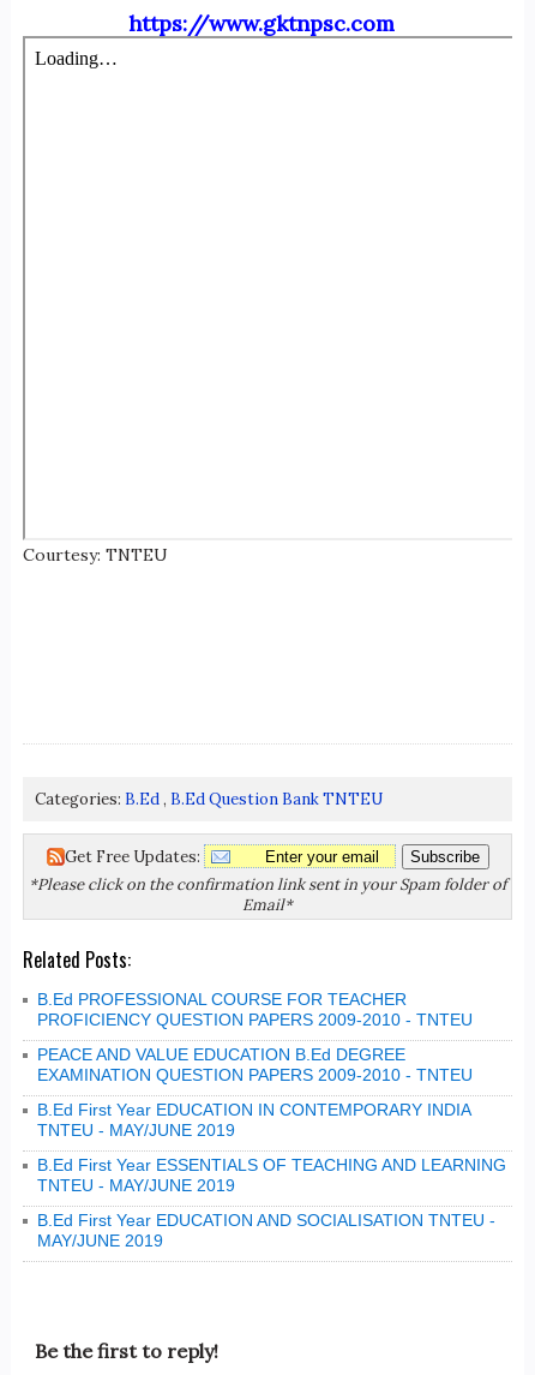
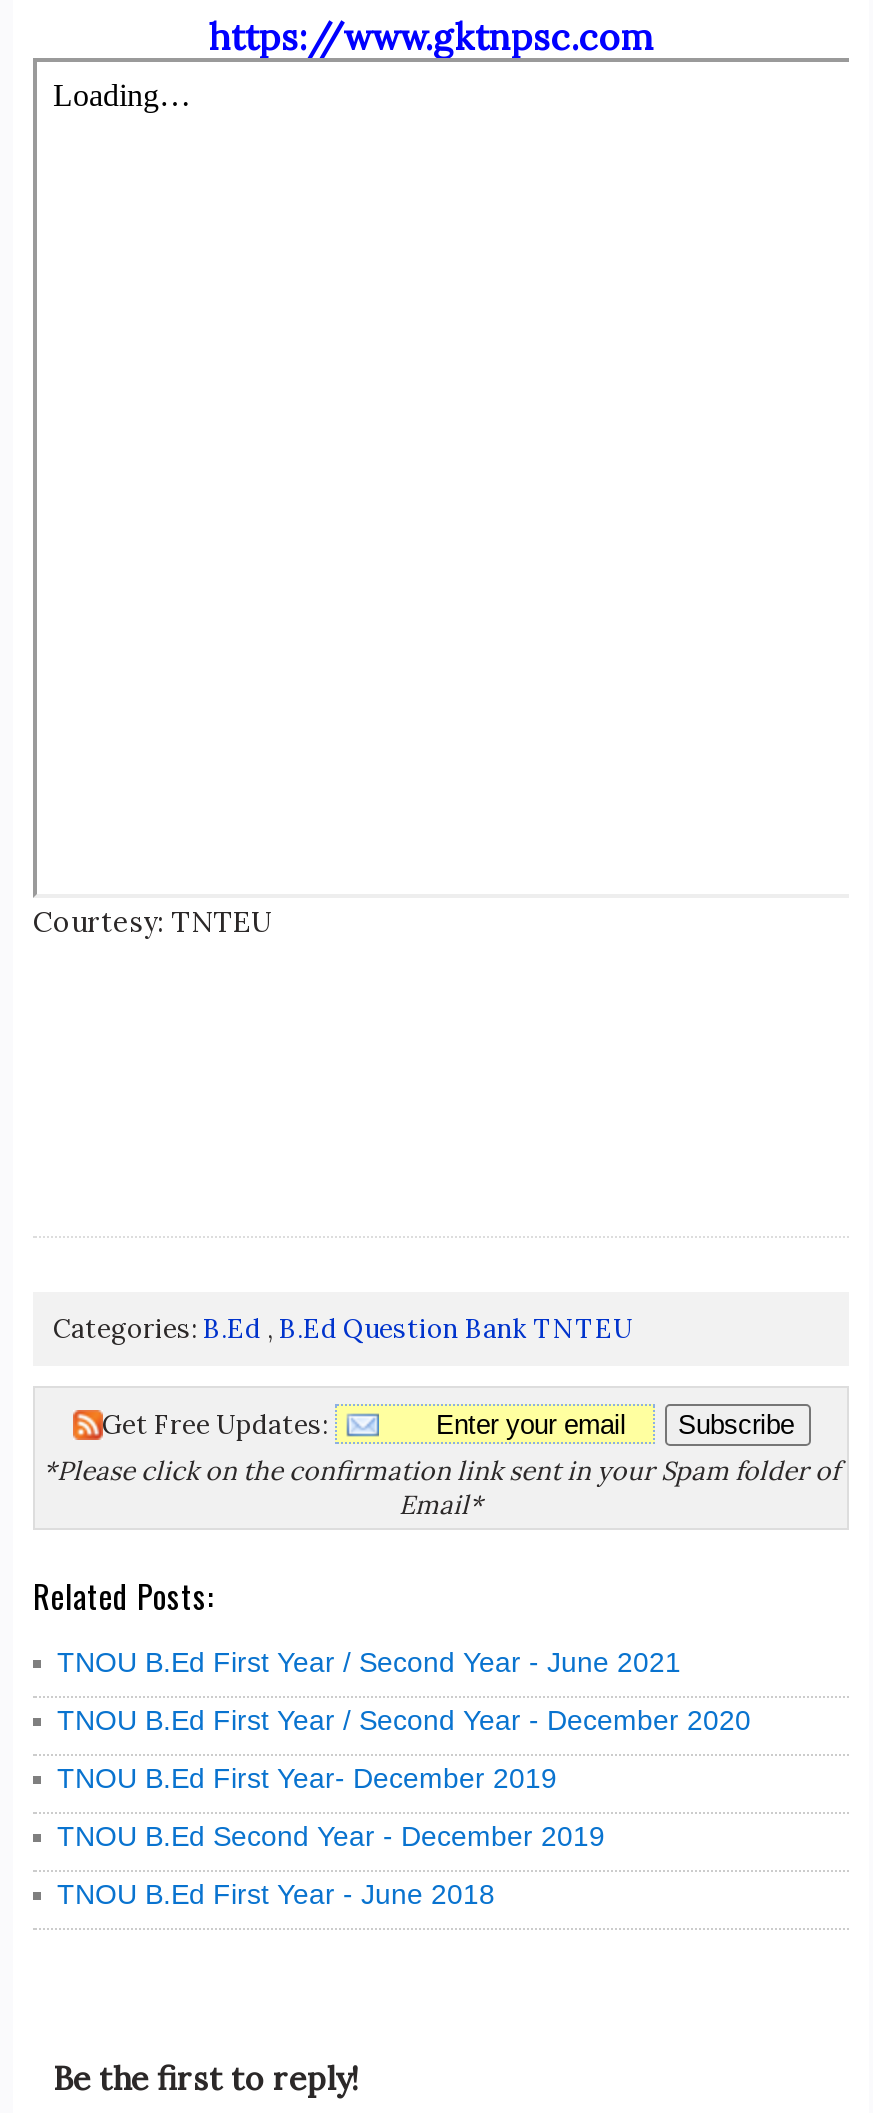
- B.Ed PROFESSIONAL COURSE FOR TEACHER
- PROFICIENCY QUESTION PAPERS 2009-2010 - TNTEU
+ TNOU B.Ed First Year / Second Year - June 2021

- PEACE AND VALUE EDUCATION B.Ed DEGREE
- EXAMINATION QUESTION PAPERS 2009-2010 - TNTEU
+ TNOU B.Ed First Year / Second Year - December 2020

- B.Ed First Year EDUCATION IN CONTEMPORARY INDIA
- TNTEU - MAY/JUNE 2019
+ TNOU B.Ed First Year- December 2019

- B.Ed First Year ESSENTIALS OF TEACHING AND LEARNING
- TNTEU - MAY/JUNE 2019
+ TNOU B.Ed Second Year - December 2019

- B.Ed First Year EDUCATION AND SOCIALISATION TNTEU -
- MAY/JUNE 2019
+ TNOU B.Ed First Year - June 2018
